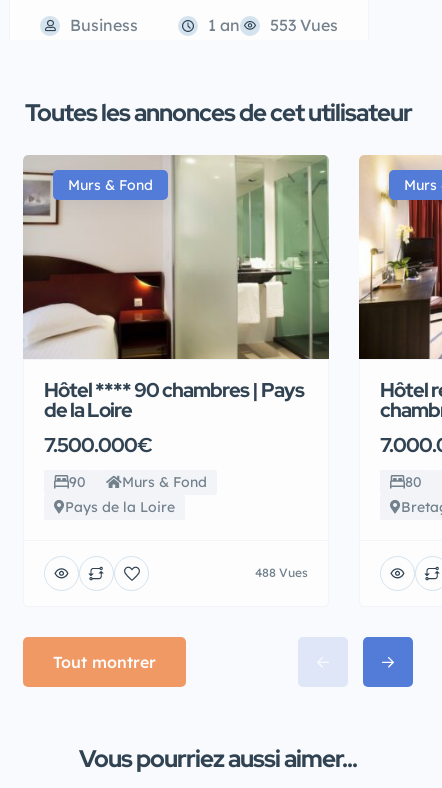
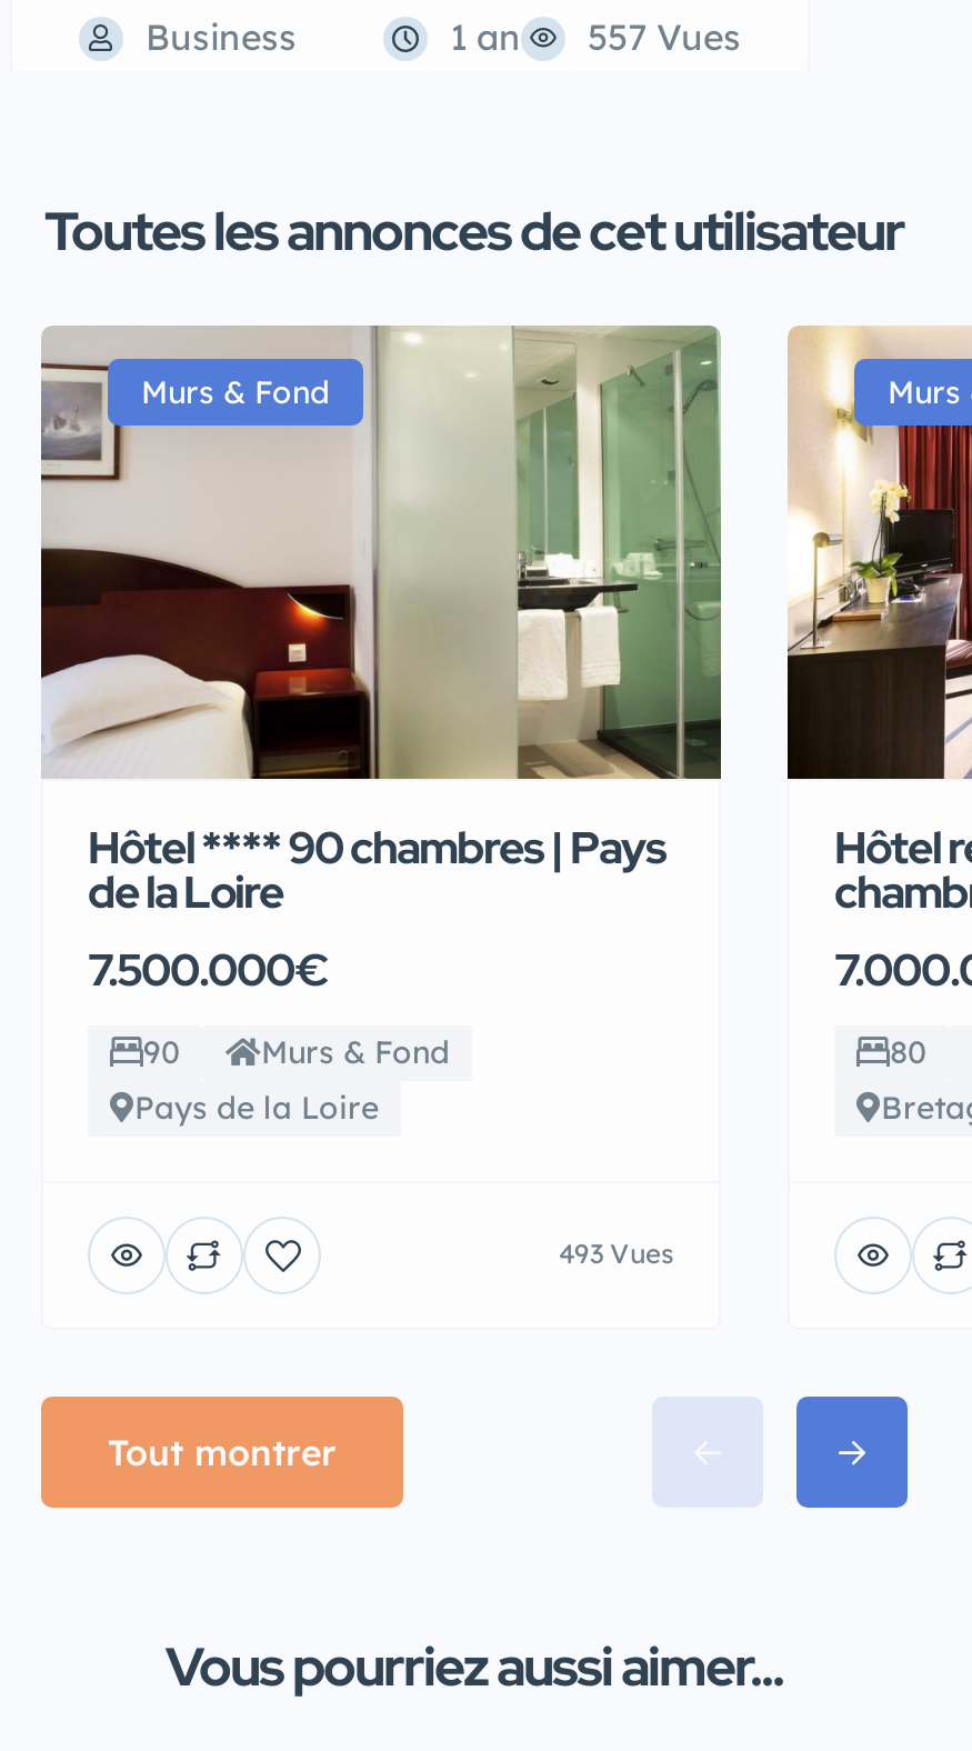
- 1 an 553 Vues
+ 1 an 557 Vues

- 488 Vues
+ 493 Vues
